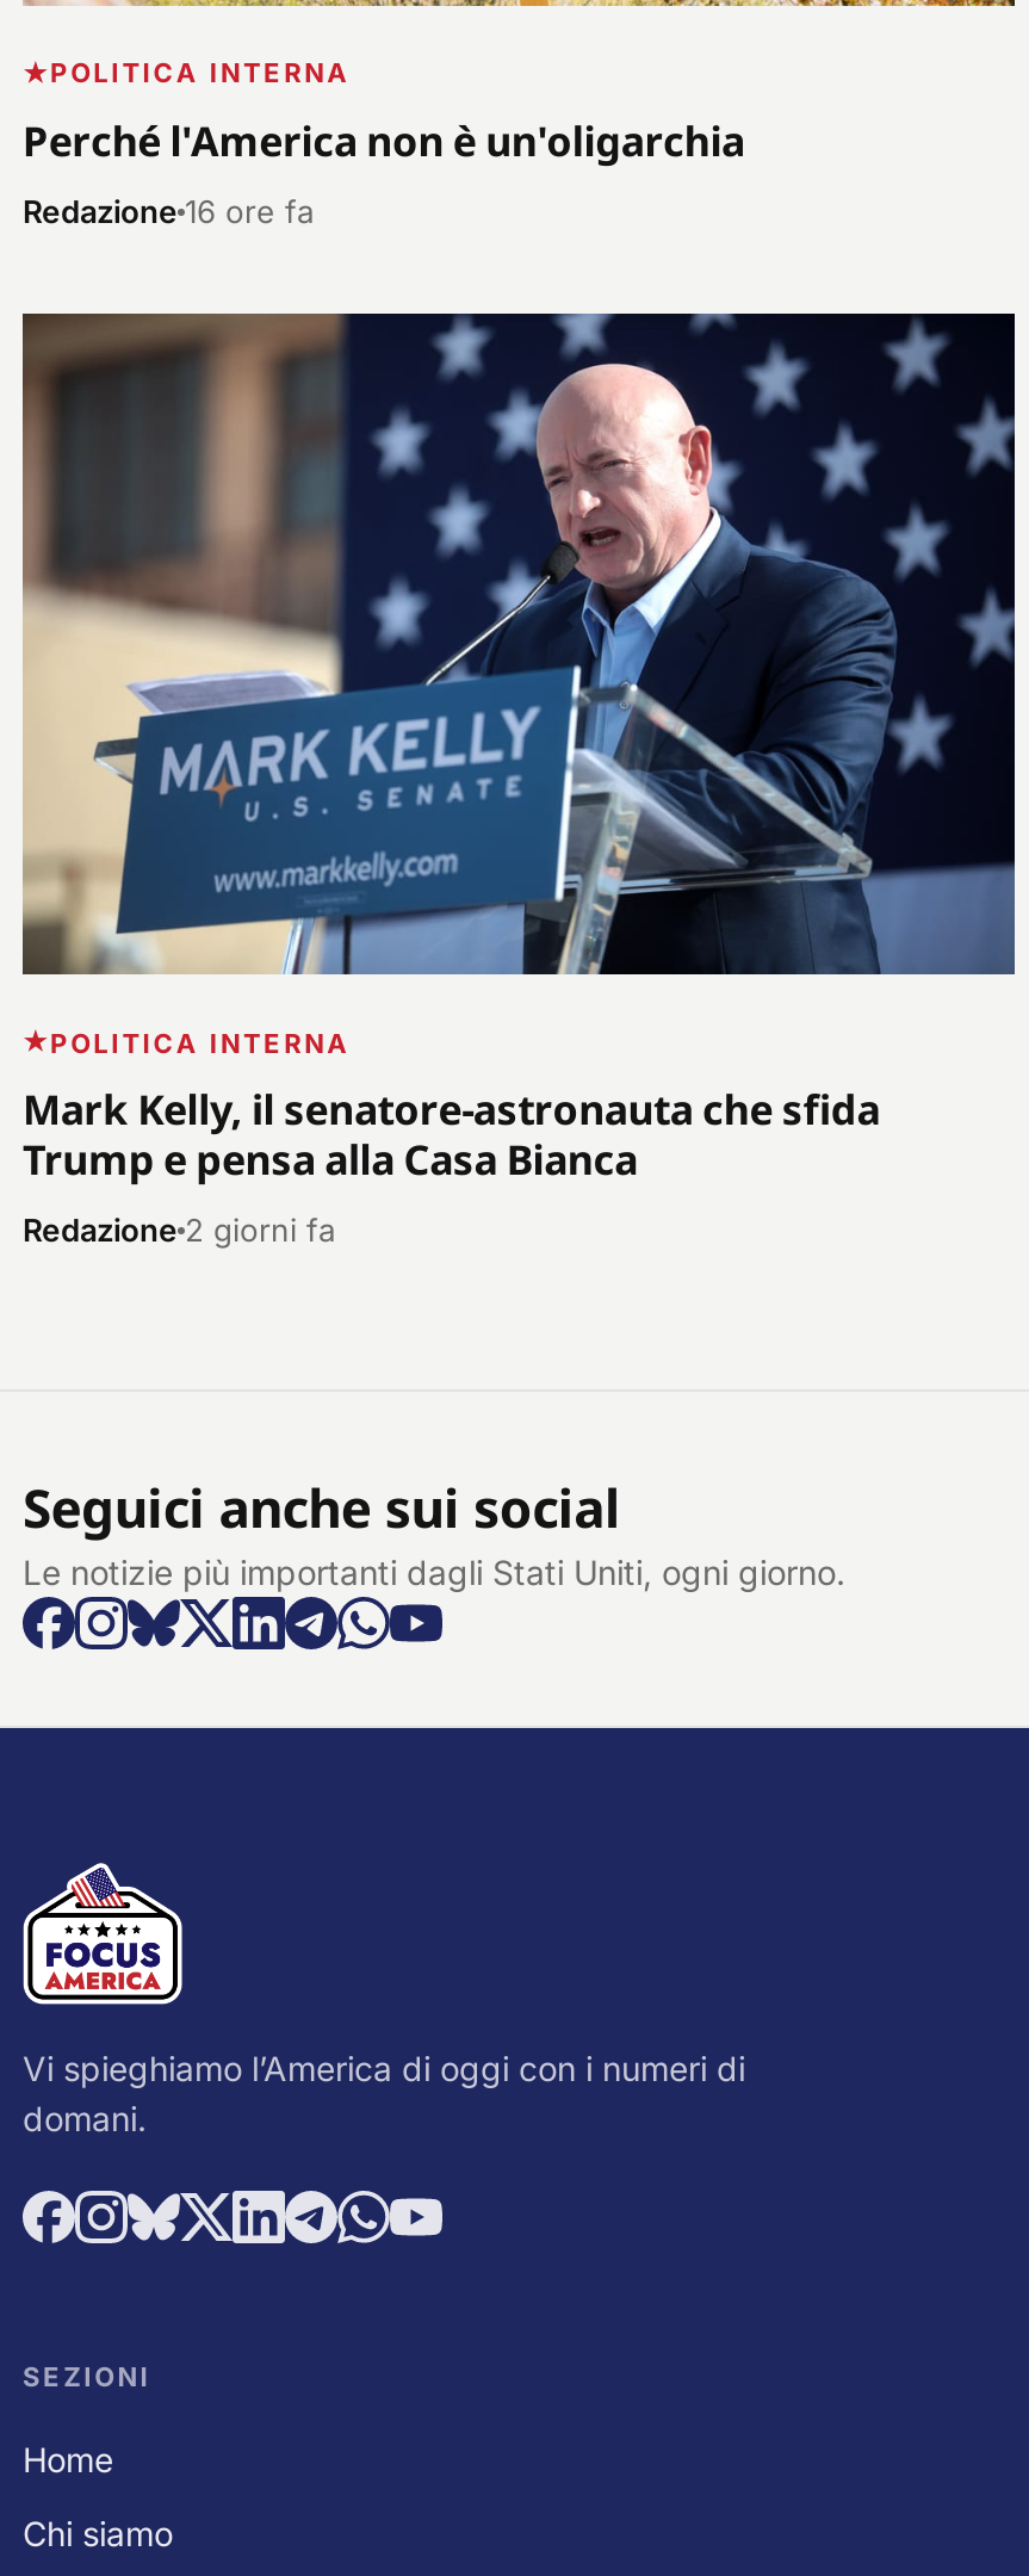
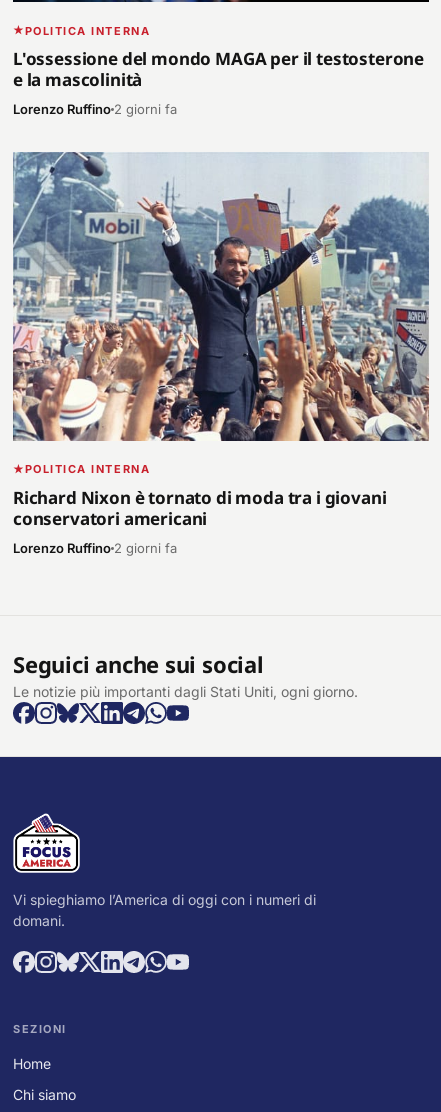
- Perché l'America non è un'oligarchia
- Redazione 16 ore fa
+ L'ossessione del mondo MAGA per il testosterone
+ e la mascolinità
+ Lorenzo Ruffino 2 giorni fa

- [image]
+ [image]

- Mark Kelly, il senatore-astronauta che sfida
- Trump e pensa alla Casa Bianca
- Redazione 2 giorni fa
+ Richard Nixon è tornato di moda tra i giovani
+ conservatori americani
+ Lorenzo Ruffino 2 giorni fa
